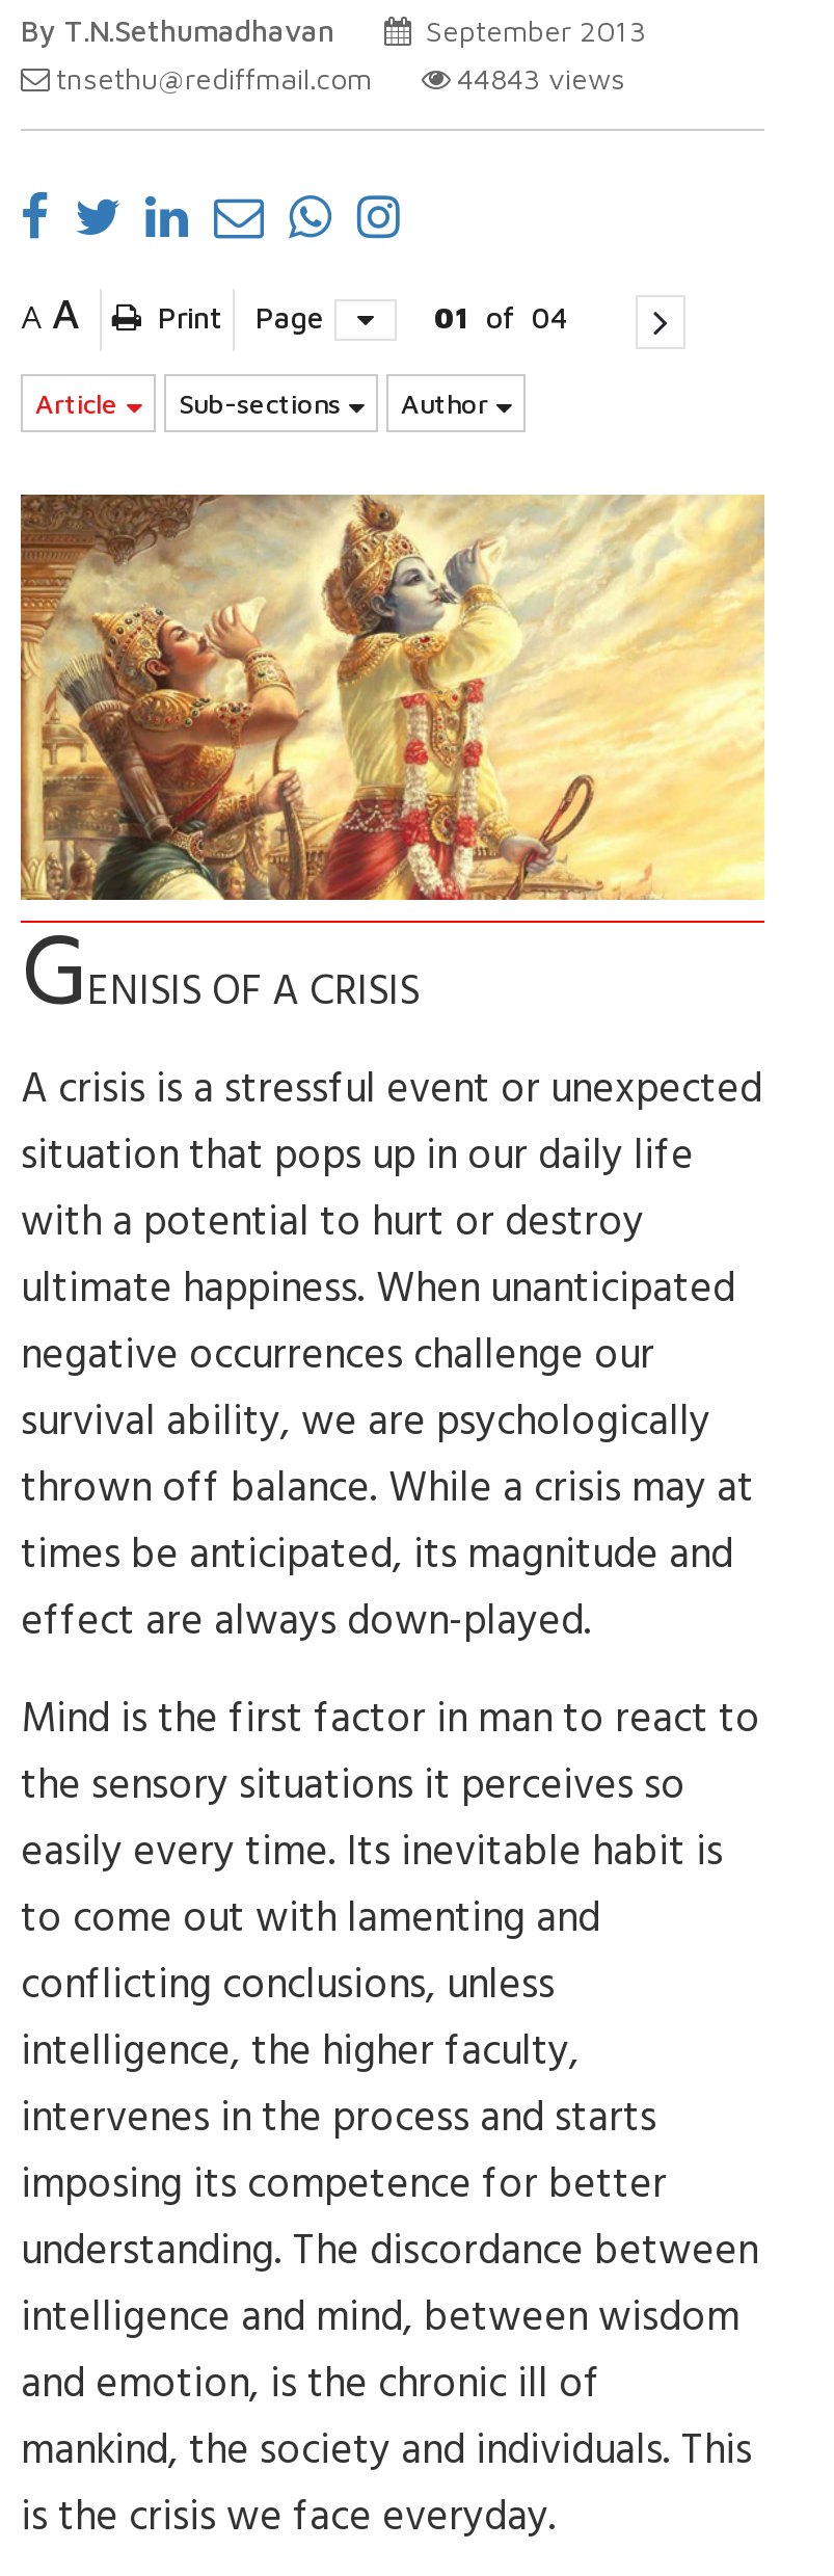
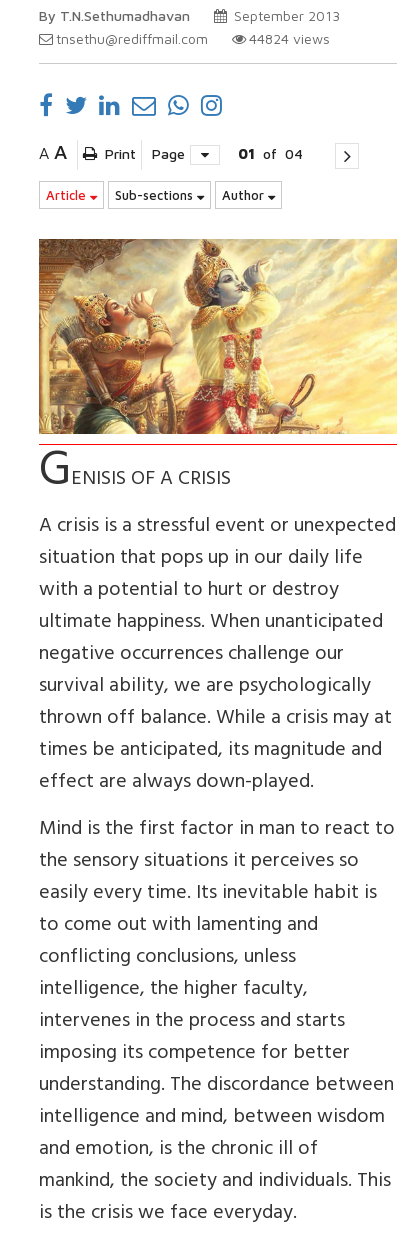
- 44843 views
+ 44824 views
